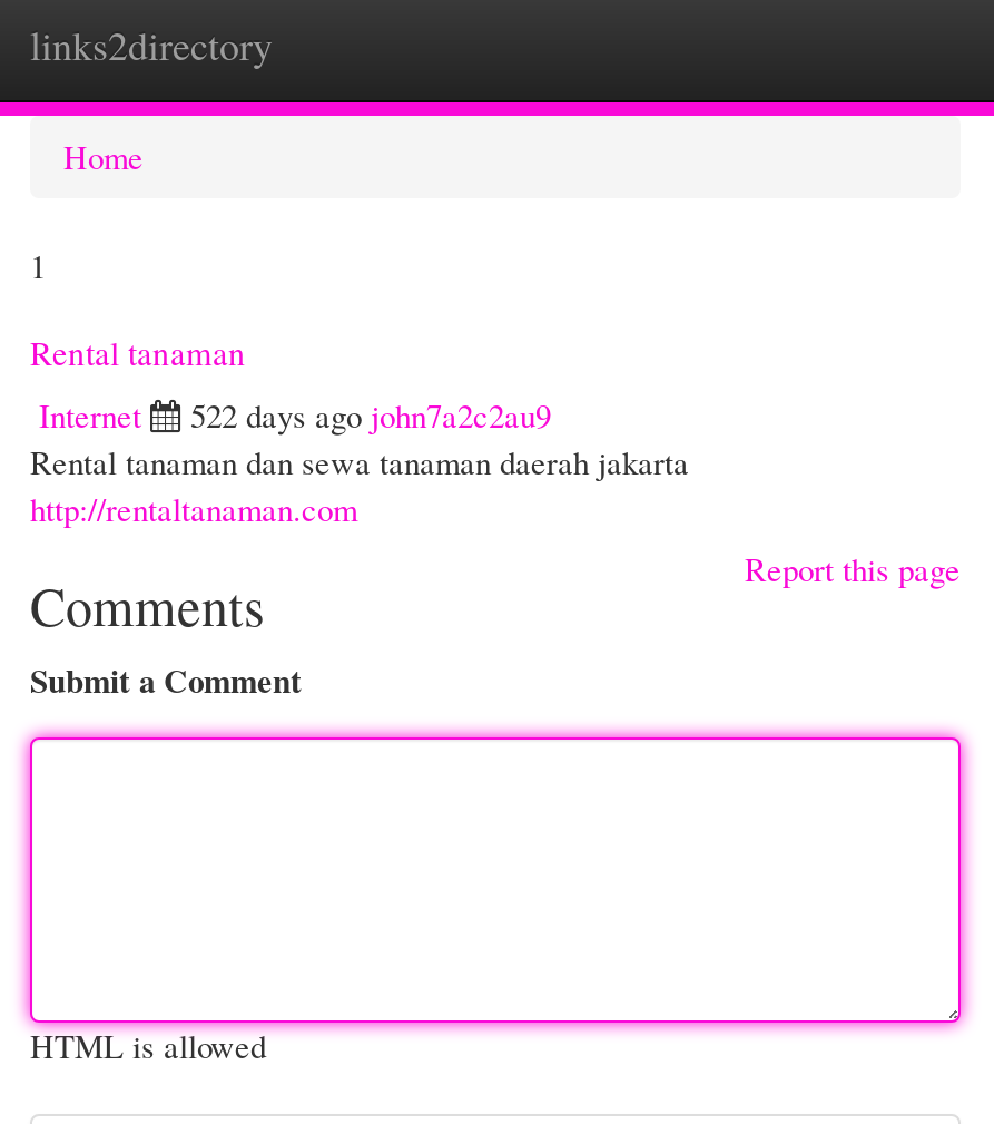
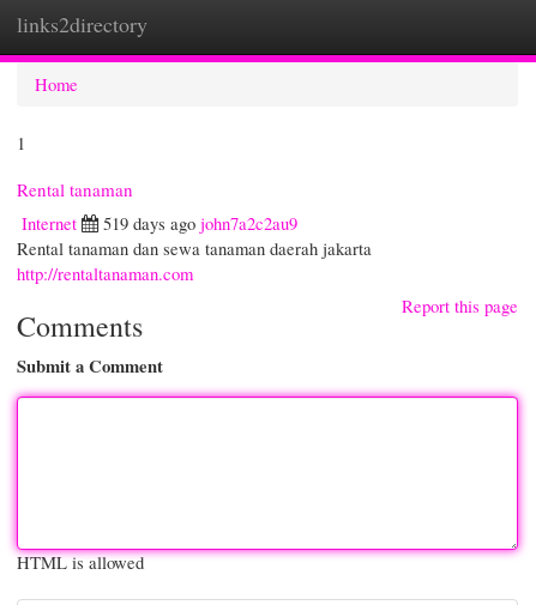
- 522 days ago john7a2c2au9
+ 519 days ago john7a2c2au9
